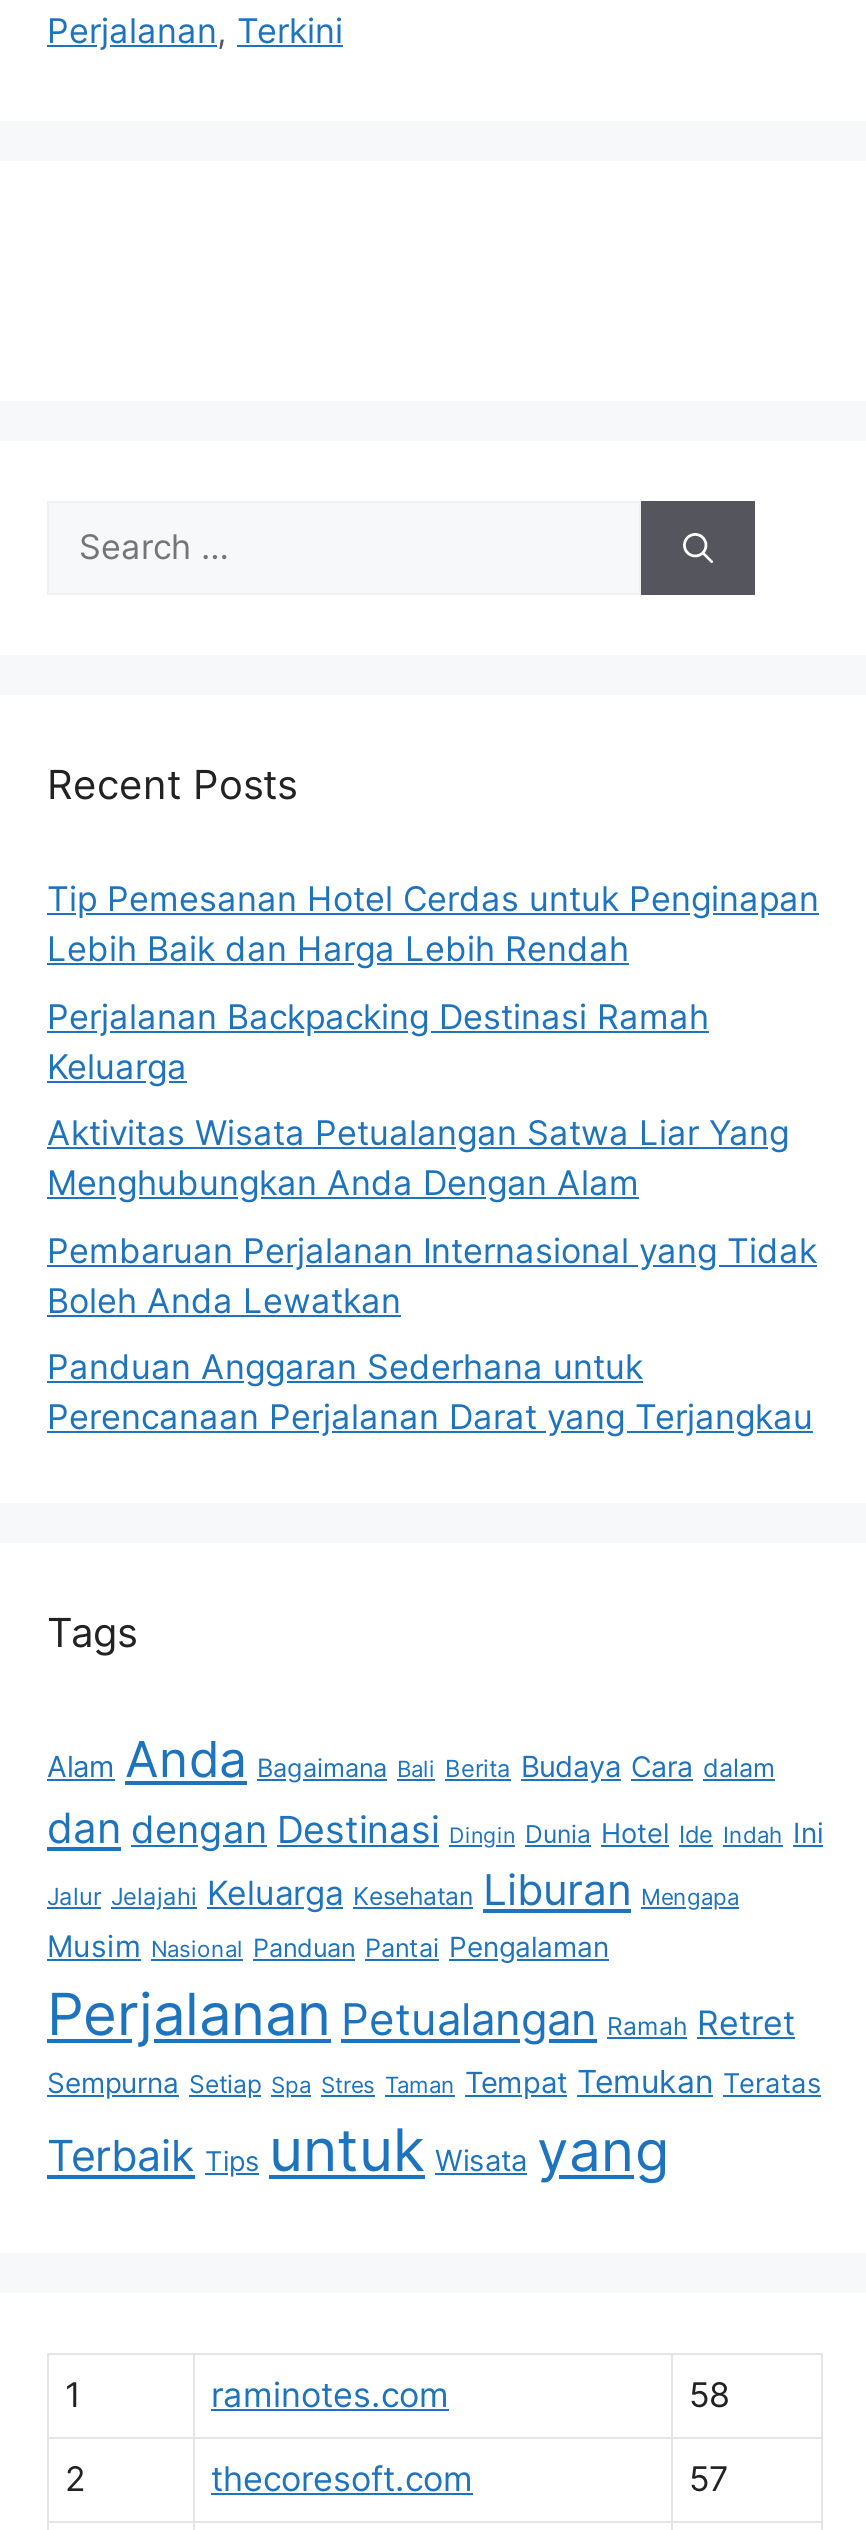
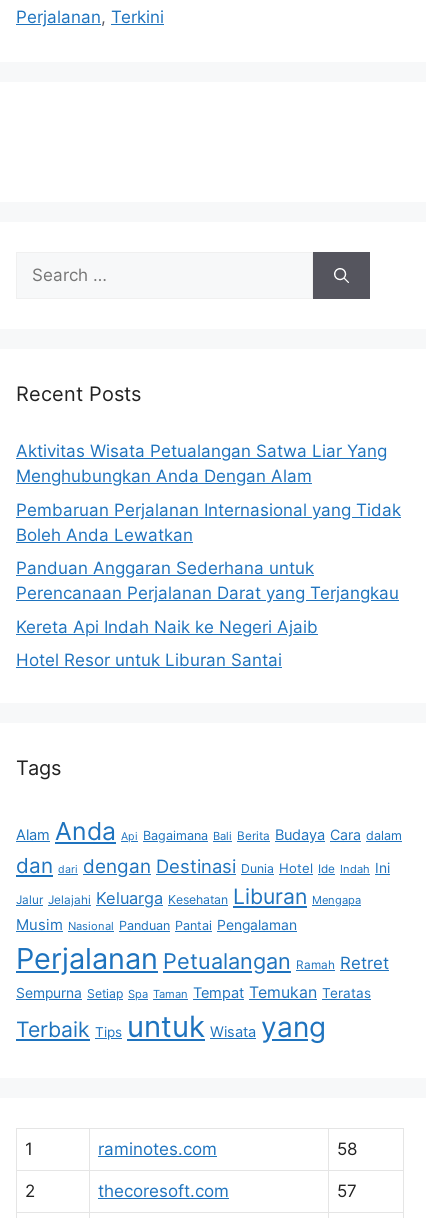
- Tip Pemesanan Hotel Cerdas untuk Penginapan
- Lebih Baik dan Harga Lebih Rendah
- Perjalanan Backpacking Destinasi Ramah
- Keluarga

moved up: Aktivitas Wisata Petualangan Satwa Liar Yang | Menghubungkan Anda Dengan Alam | Pembaruan Perjalanan Internasional yang Tidak | Boleh Anda Lewatkan | Panduan Anggaran Sederhana untuk | Perencanaan Perjalanan Darat yang Terjangkau

+ Kereta Api Indah Naik ke Negeri Ajaib
+ Hotel Resor untuk Liburan Santai

- Alam Anda Bagaimana Bali Berita Budaya Cara dalam
- dan dengan Destinasi Dingin Dunia Hotel Ide Indah Ini
+ Alam Anda Api Bagaimana Bali Berita Budaya Cara dalam
+ dan dari dengan Destinasi Dunia Hotel Ide Indah Ini

- Sempurna Setiap Spa Stres Taman Tempat Temukan Teratas
+ Sempurna Setiap Spa Taman Tempat Temukan Teratas
